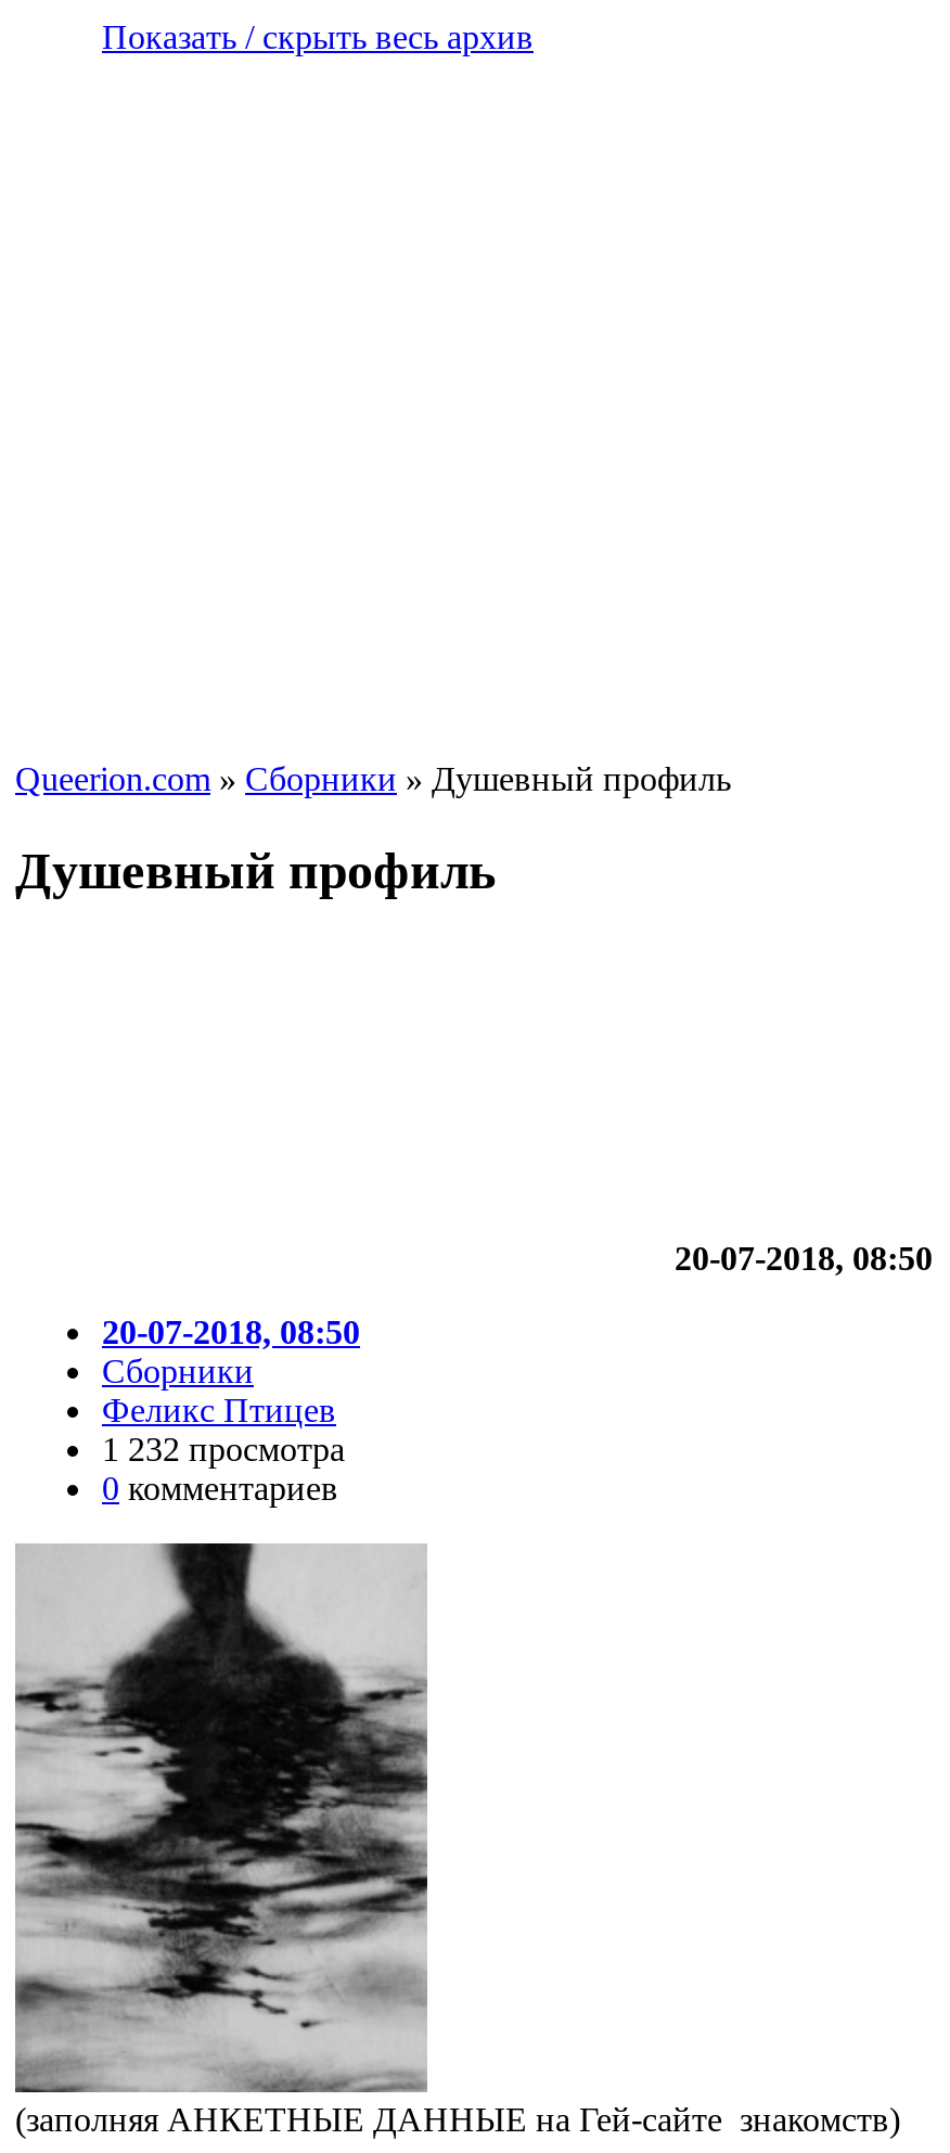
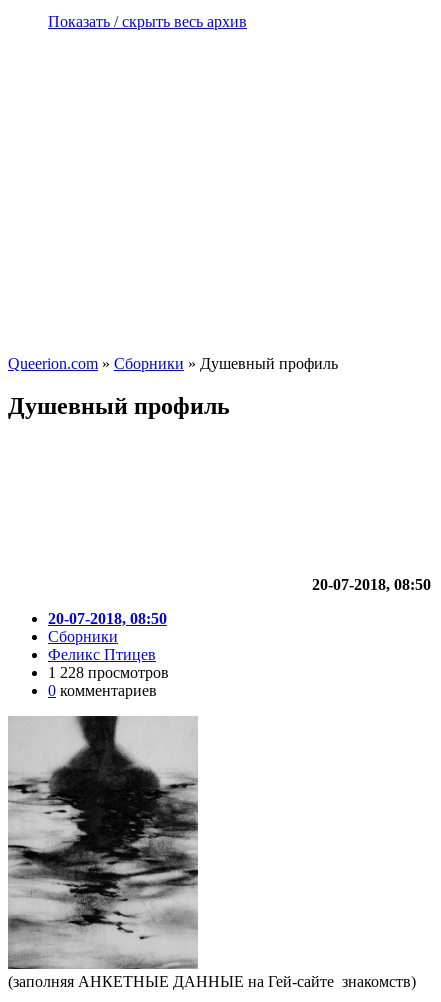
- 1 232 просмотра
+ 1 228 просмотров
